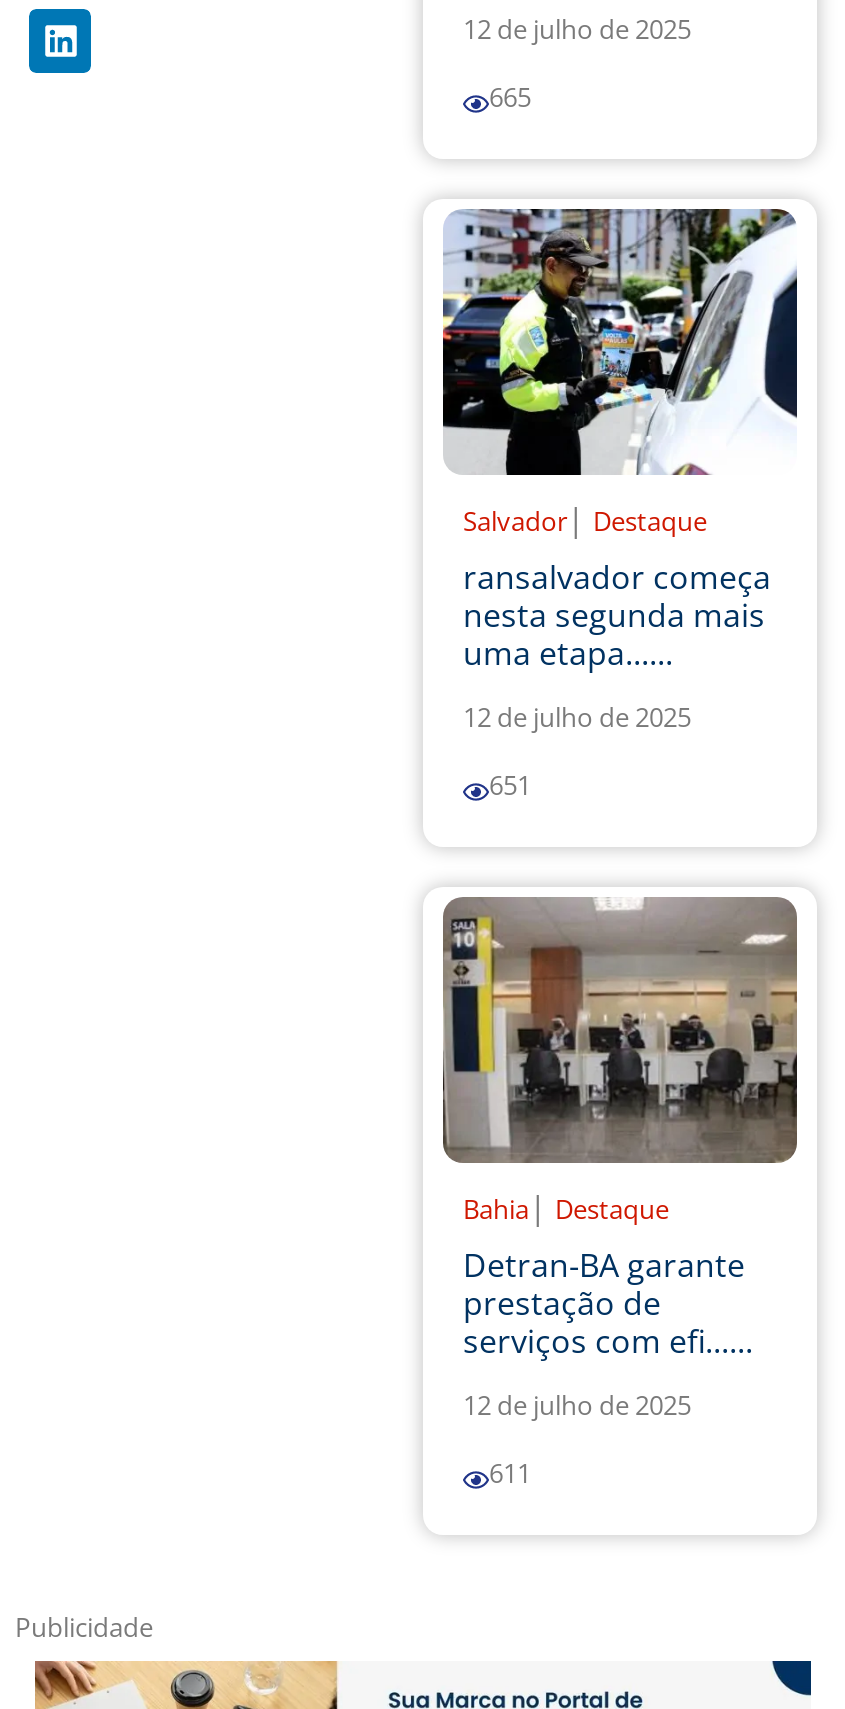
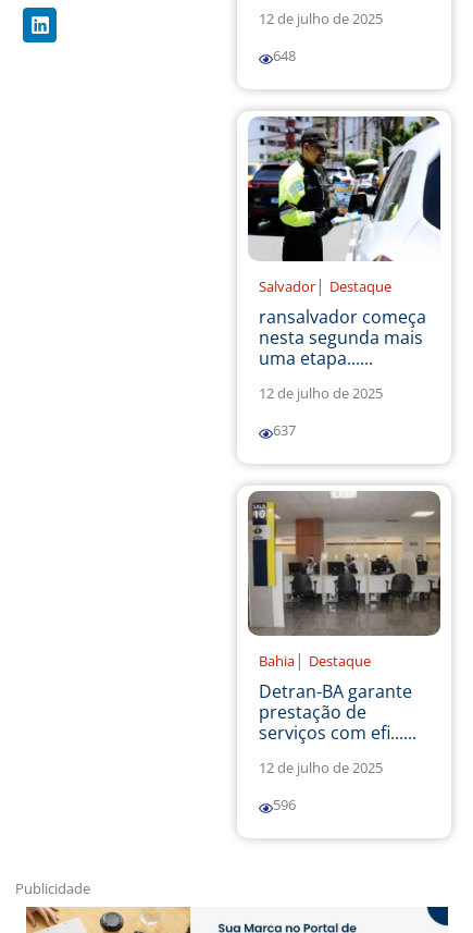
- 665
+ 648

- 651
+ 637

- 611
+ 596
